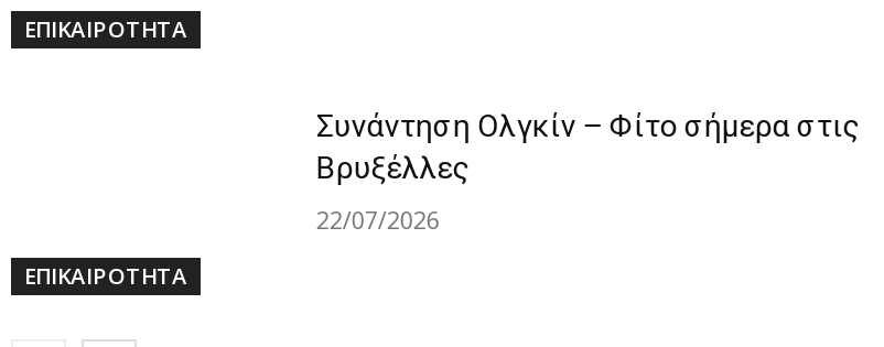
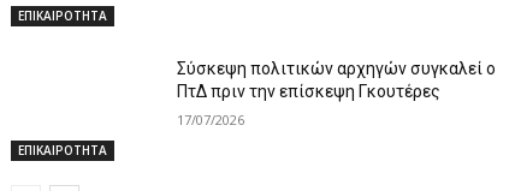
- Συνάντηση Ολγκίν – Φίτο σήμερα στις
- Βρυξέλλες
+ Σύσκεψη πολιτικών αρχηγών συγκαλεί ο
+ ΠτΔ πριν την επίσκεψη Γκουτέρες

- 22/07/2026
+ 17/07/2026
